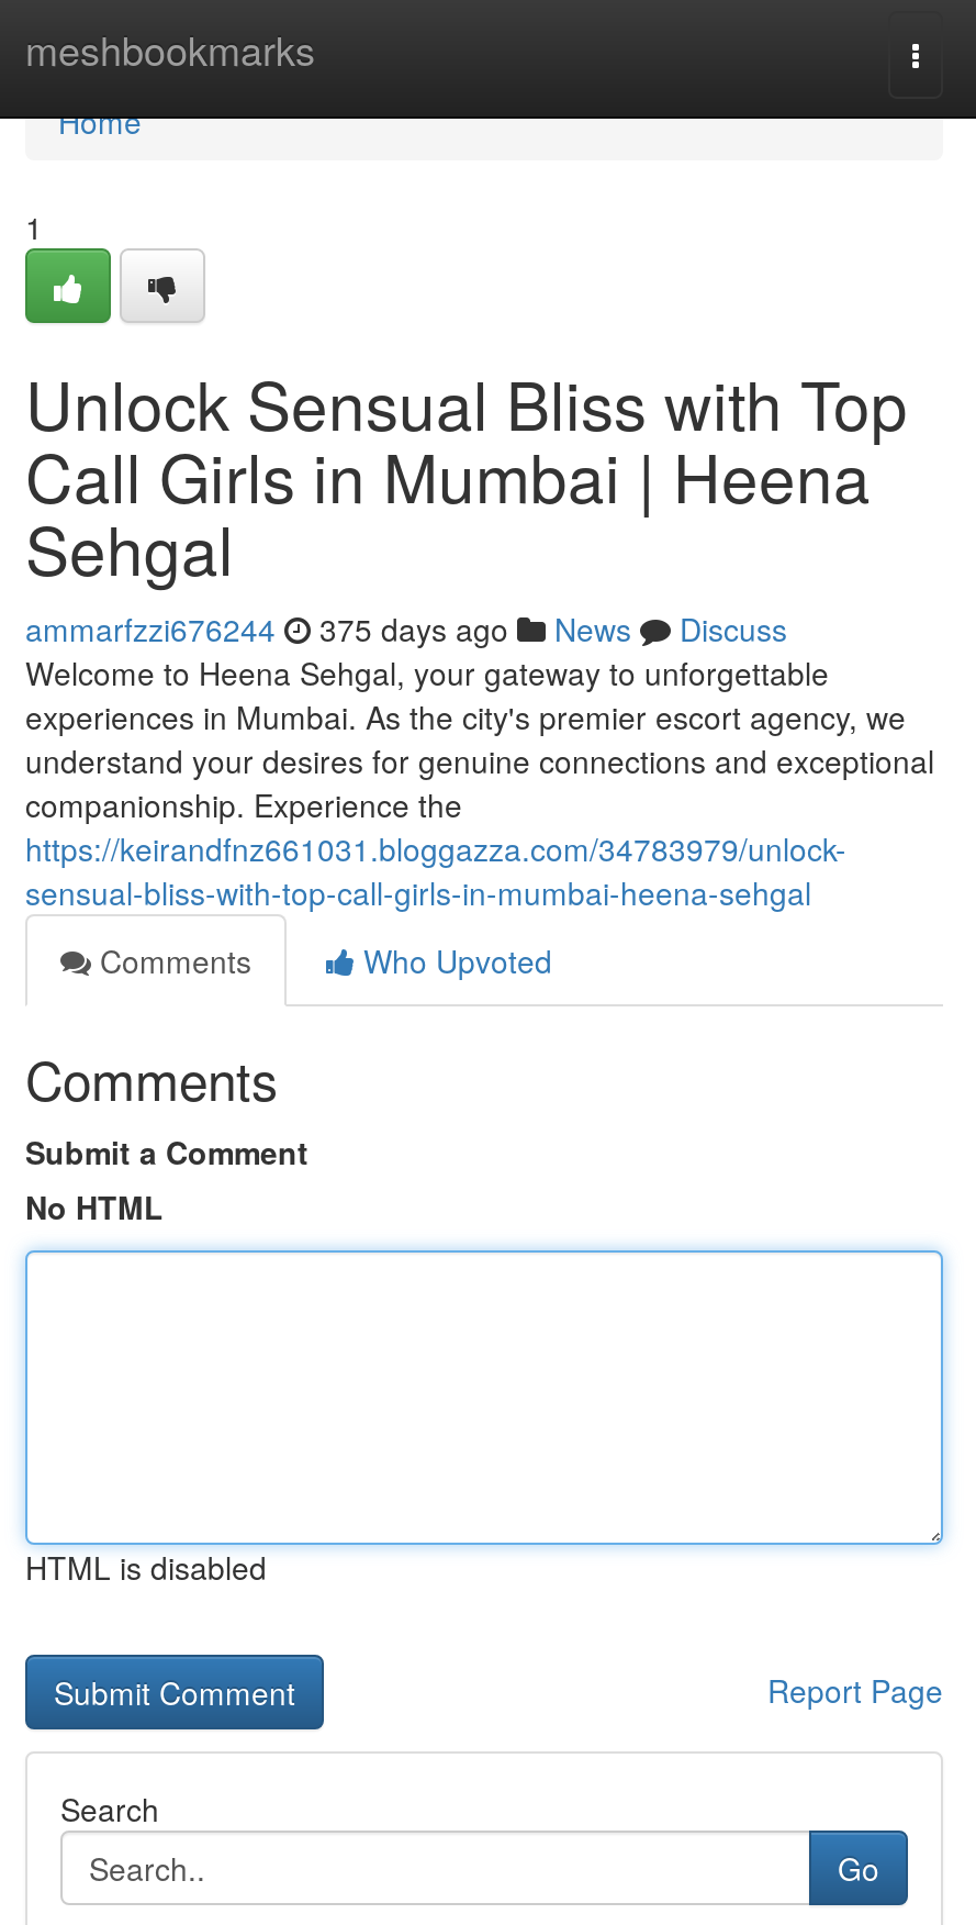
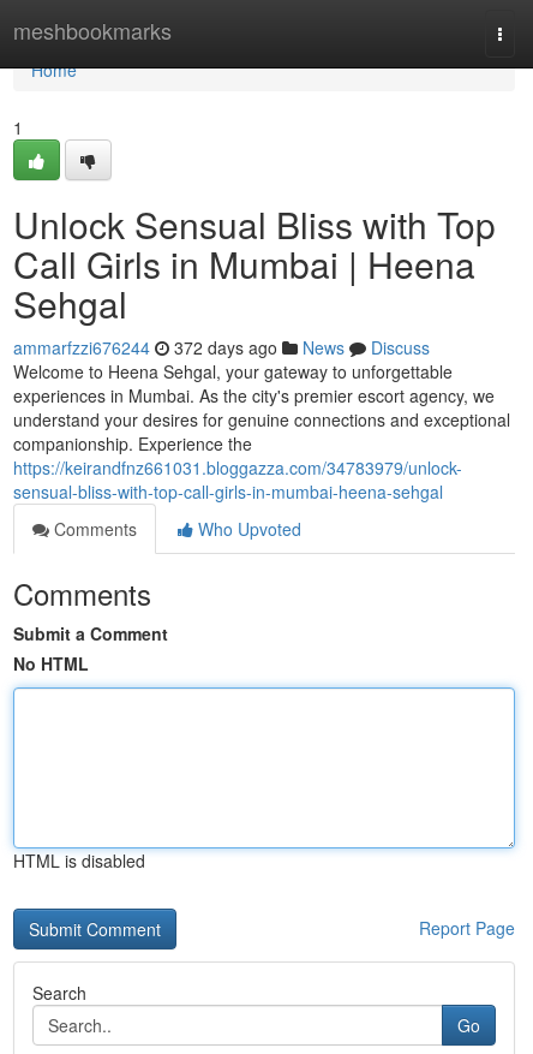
- ammarfzzi676244 375 days ago News Discuss
+ ammarfzzi676244 372 days ago News Discuss
